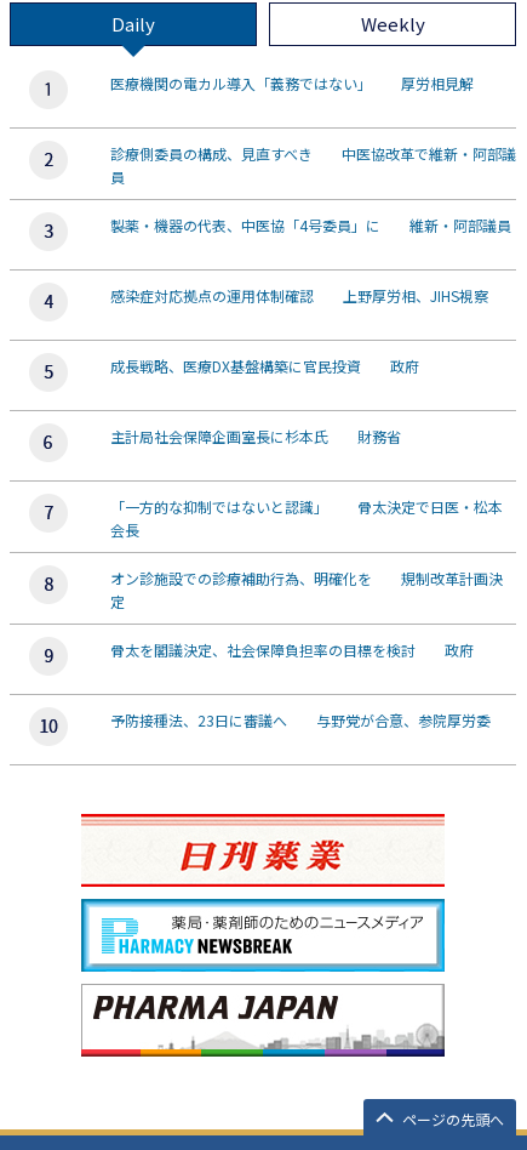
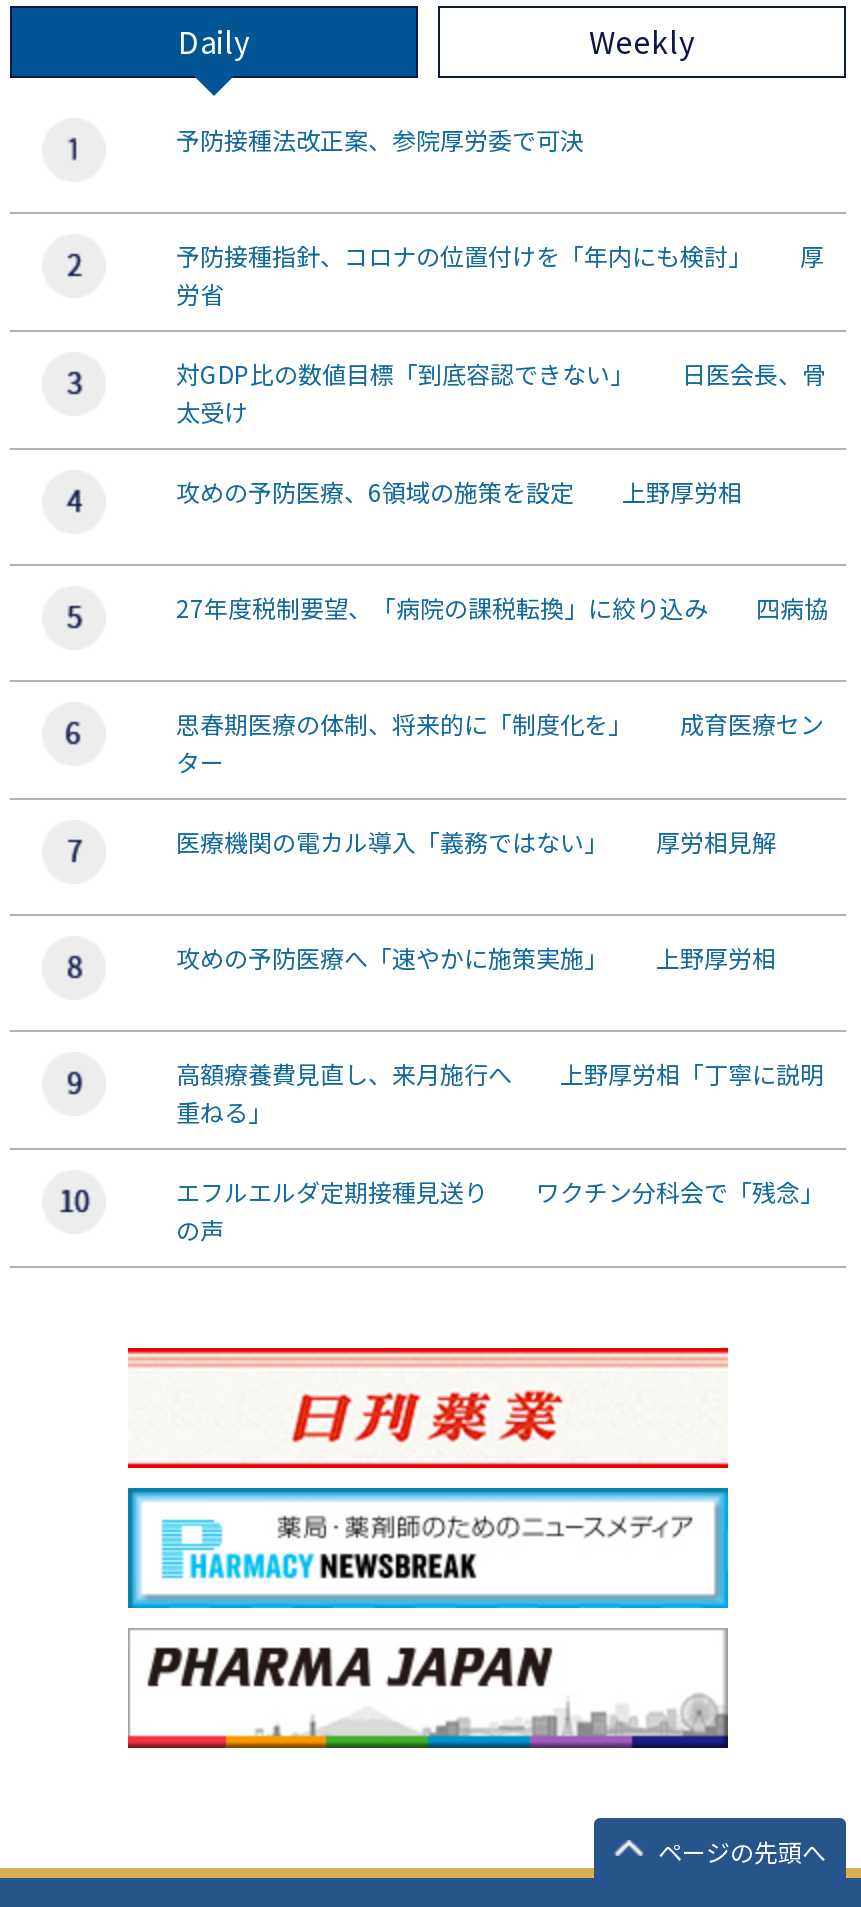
+ 予防接種法改正案、参院厚労委で可決
+ 予防接種指針、コロナの位置付けを「年内にも検討」 厚
+ 労省
+ 対GDP比の数値目標「到底容認できない」 日医会長、骨
+ 太受け
+ 攻めの予防医療、6領域の施策を設定 上野厚労相
+ 27年度税制要望、「病院の課税転換」に絞り込み 四病協
+ 思春期医療の体制、将来的に「制度化を」 成育医療セン
+ ター

moved down: 医療機関の電カル導入「義務ではない」 厚労相見解

- 診療側委員の構成、見直すべき 中医協改革で維新・阿部議
- 員
- 製薬・機器の代表、中医協「4号委員」に 維新・阿部議員
- 感染症対応拠点の運用体制確認 上野厚労相、JIHS視察
- 成長戦略、医療DX基盤構築に官民投資 政府
- 主計局社会保障企画室長に杉本氏 財務省
- 「一方的な抑制ではないと認識」 骨太決定で日医・松本
- 会長
- オン診施設での診療補助行為、明確化を 規制改革計画決
- 定
- 骨太を閣議決定、社会保障負担率の目標を検討 政府
- 予防接種法、23日に審議へ 与野党が合意、参院厚労委
+ 攻めの予防医療へ「速やかに施策実施」 上野厚労相
+ 高額療養費見直し、来月施行へ 上野厚労相「丁寧に説明
+ 重ねる」
+ エフルエルダ定期接種見送り ワクチン分科会で「残念」
+ の声
